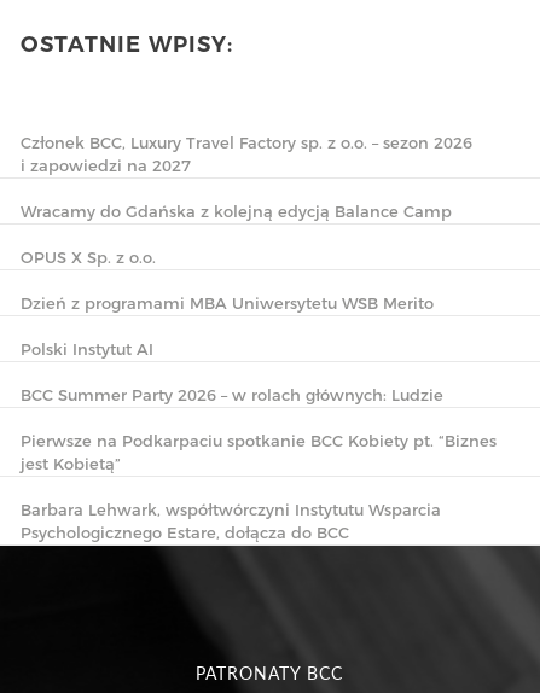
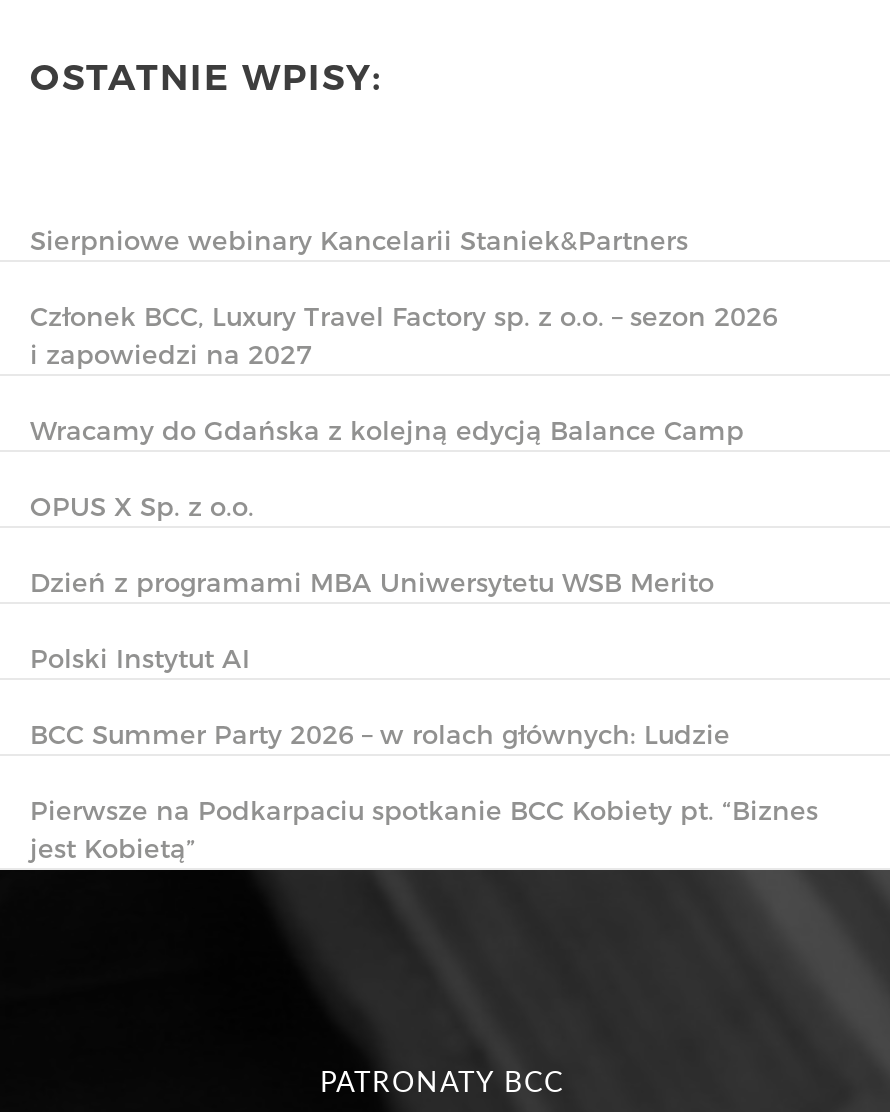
+ Sierpniowe webinary Kancelarii Staniek&Partners

moved down: Członek BCC, Luxury Travel Factory sp. z o.o. – sezon 2026 | i zapowiedzi na 2027 | Wracamy do Gdańska z kolejną edycją Balance Camp | ... | Pierwsze na Podkarpaciu spotkanie BCC Kobiety pt. “Biznes | jest Kobietą”

- Barbara Lehwark, współtwórczyni Instytutu Wsparcia
- Psychologicznego Estare, dołącza do BCC
